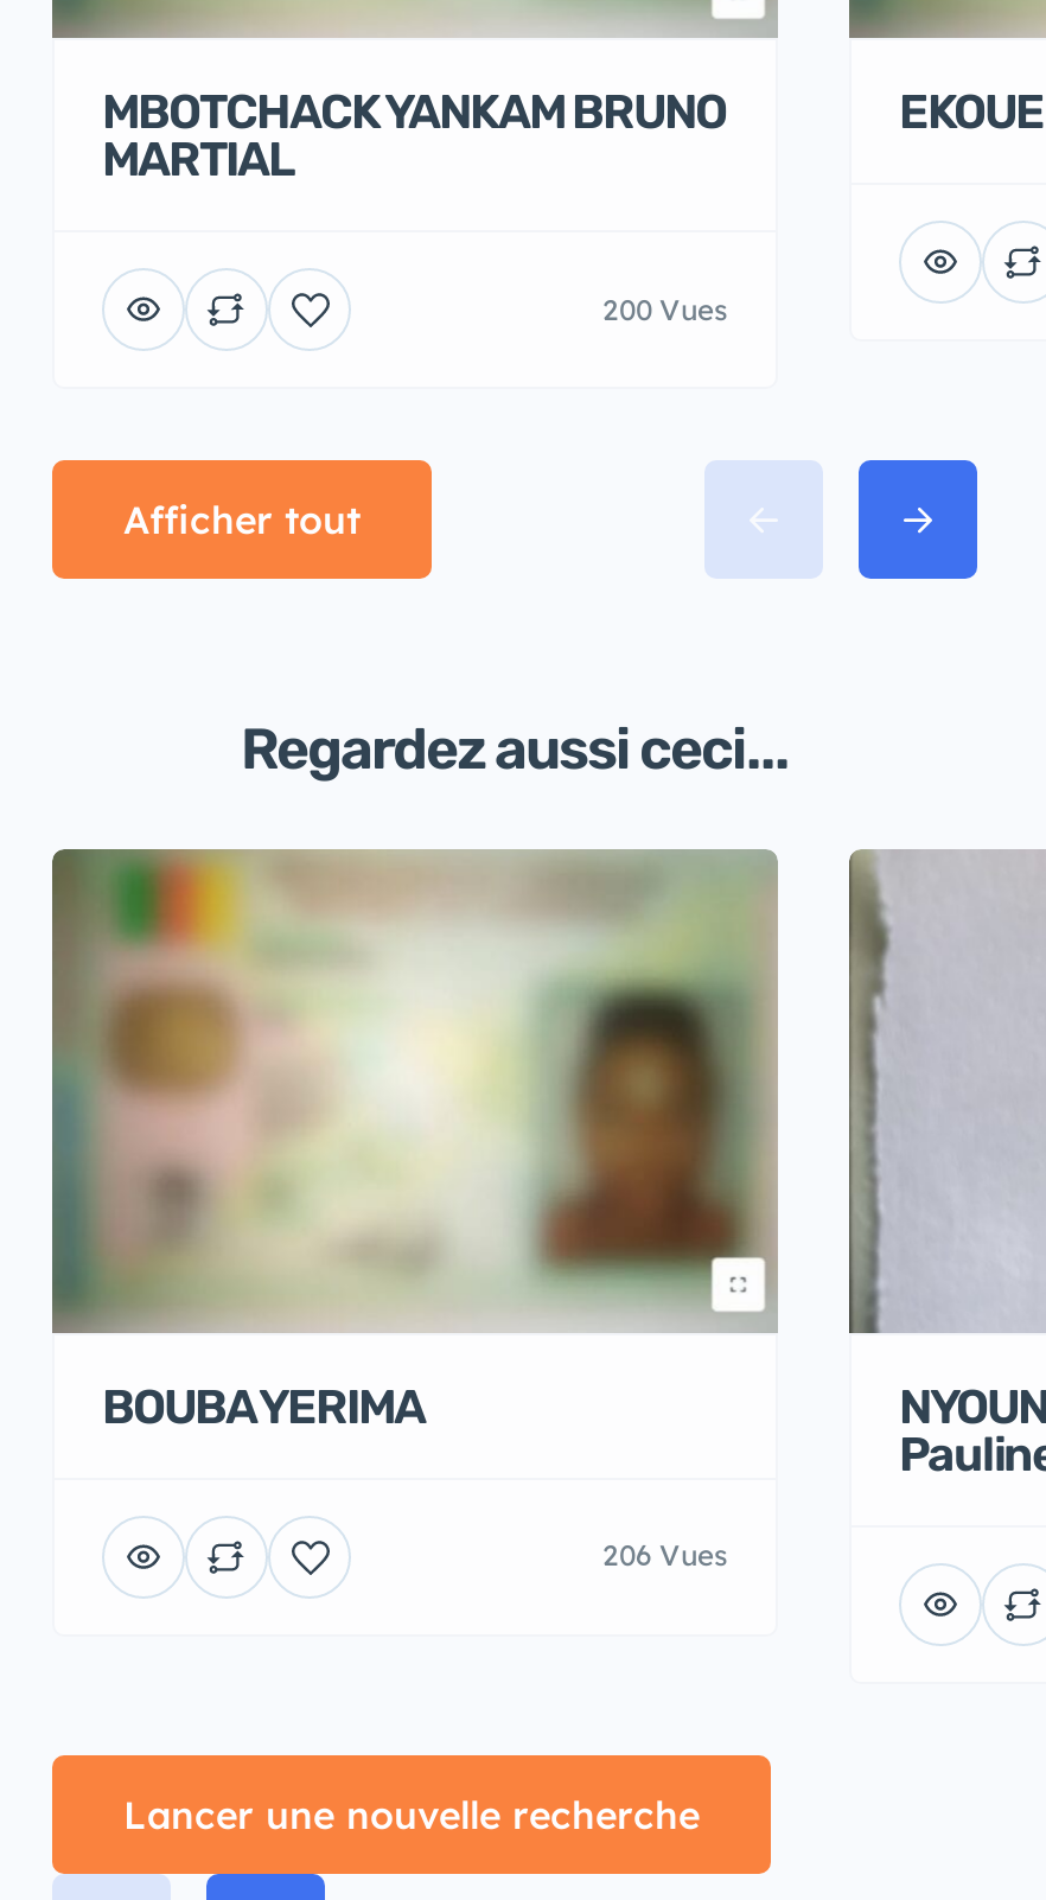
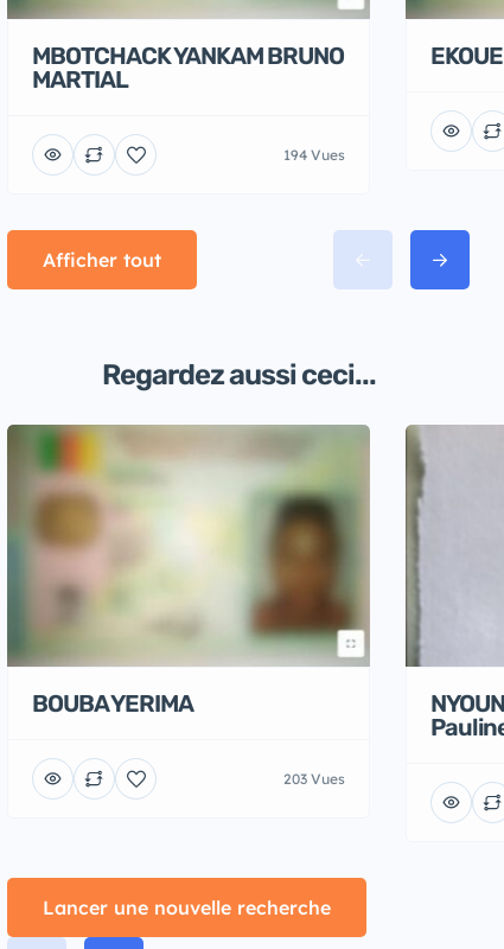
- 200 Vues
+ 194 Vues

- 206 Vues
+ 203 Vues
